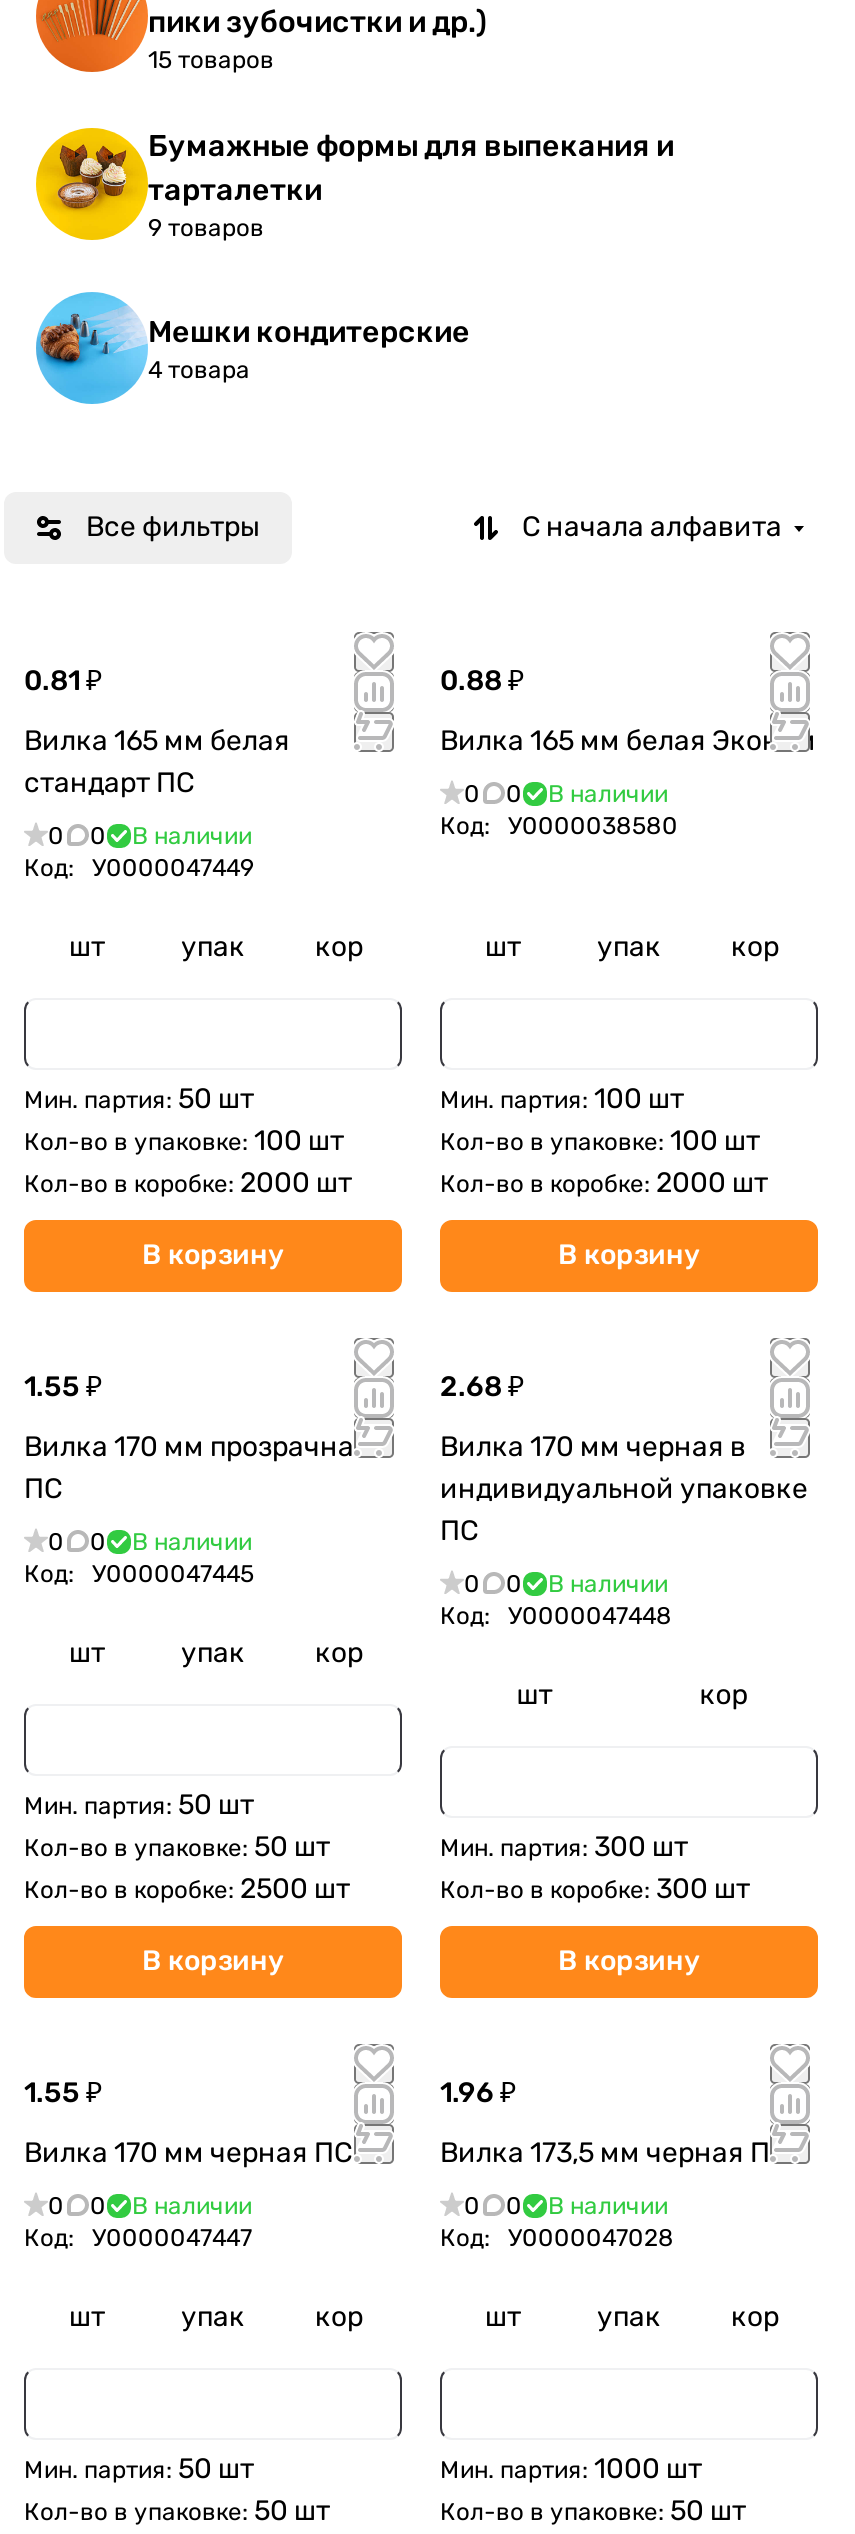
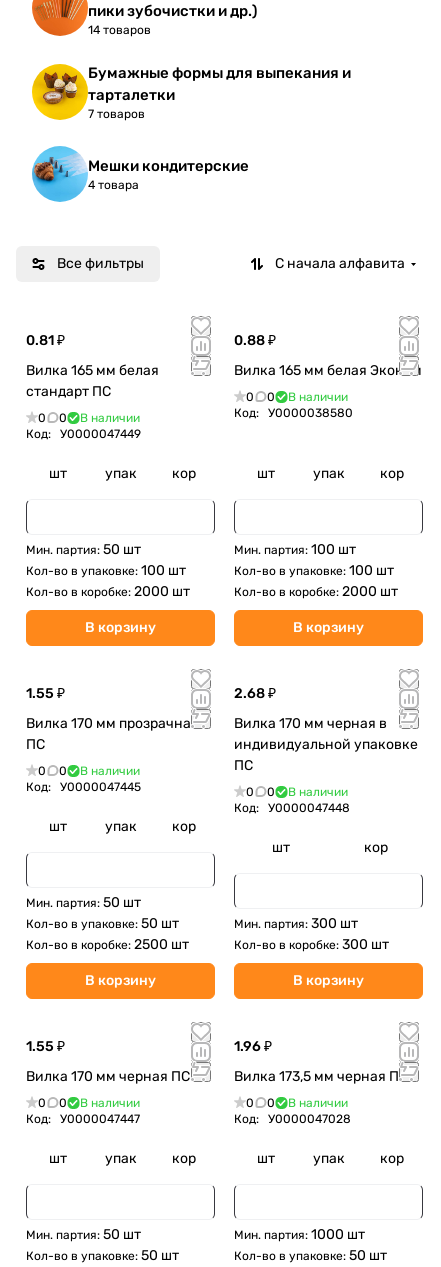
- 15 товаров
+ 14 товаров

- 9 товаров
+ 7 товаров
